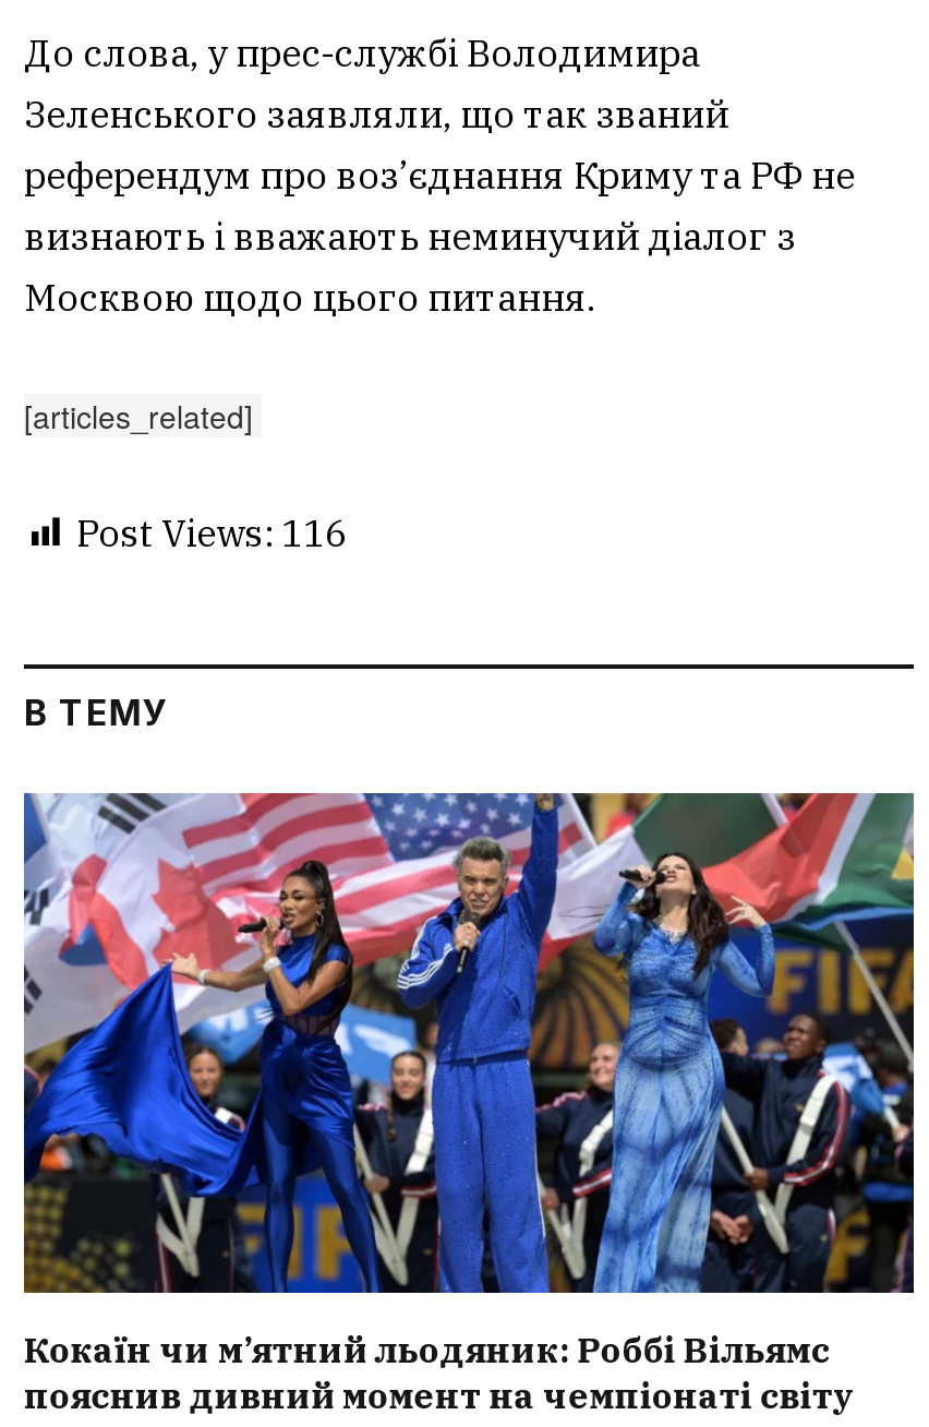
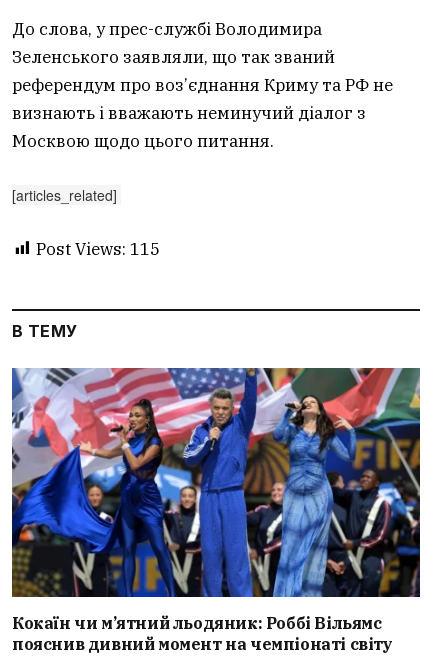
- Post Views: 116
+ Post Views: 115
